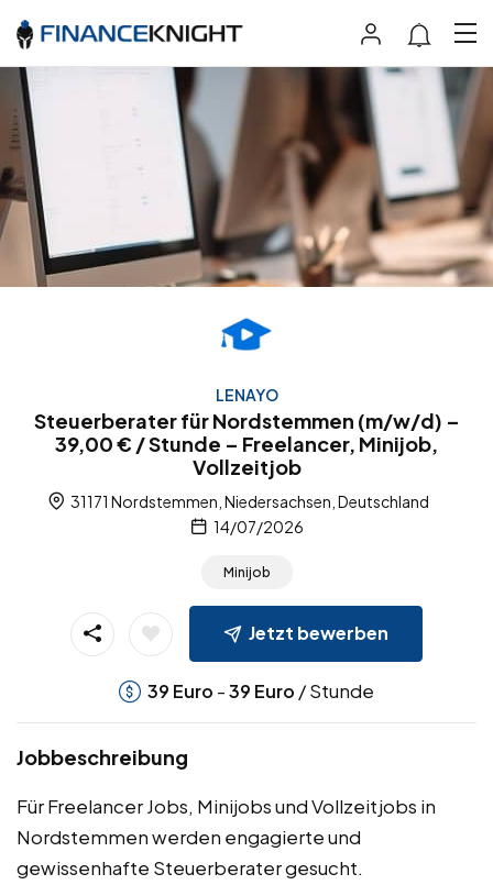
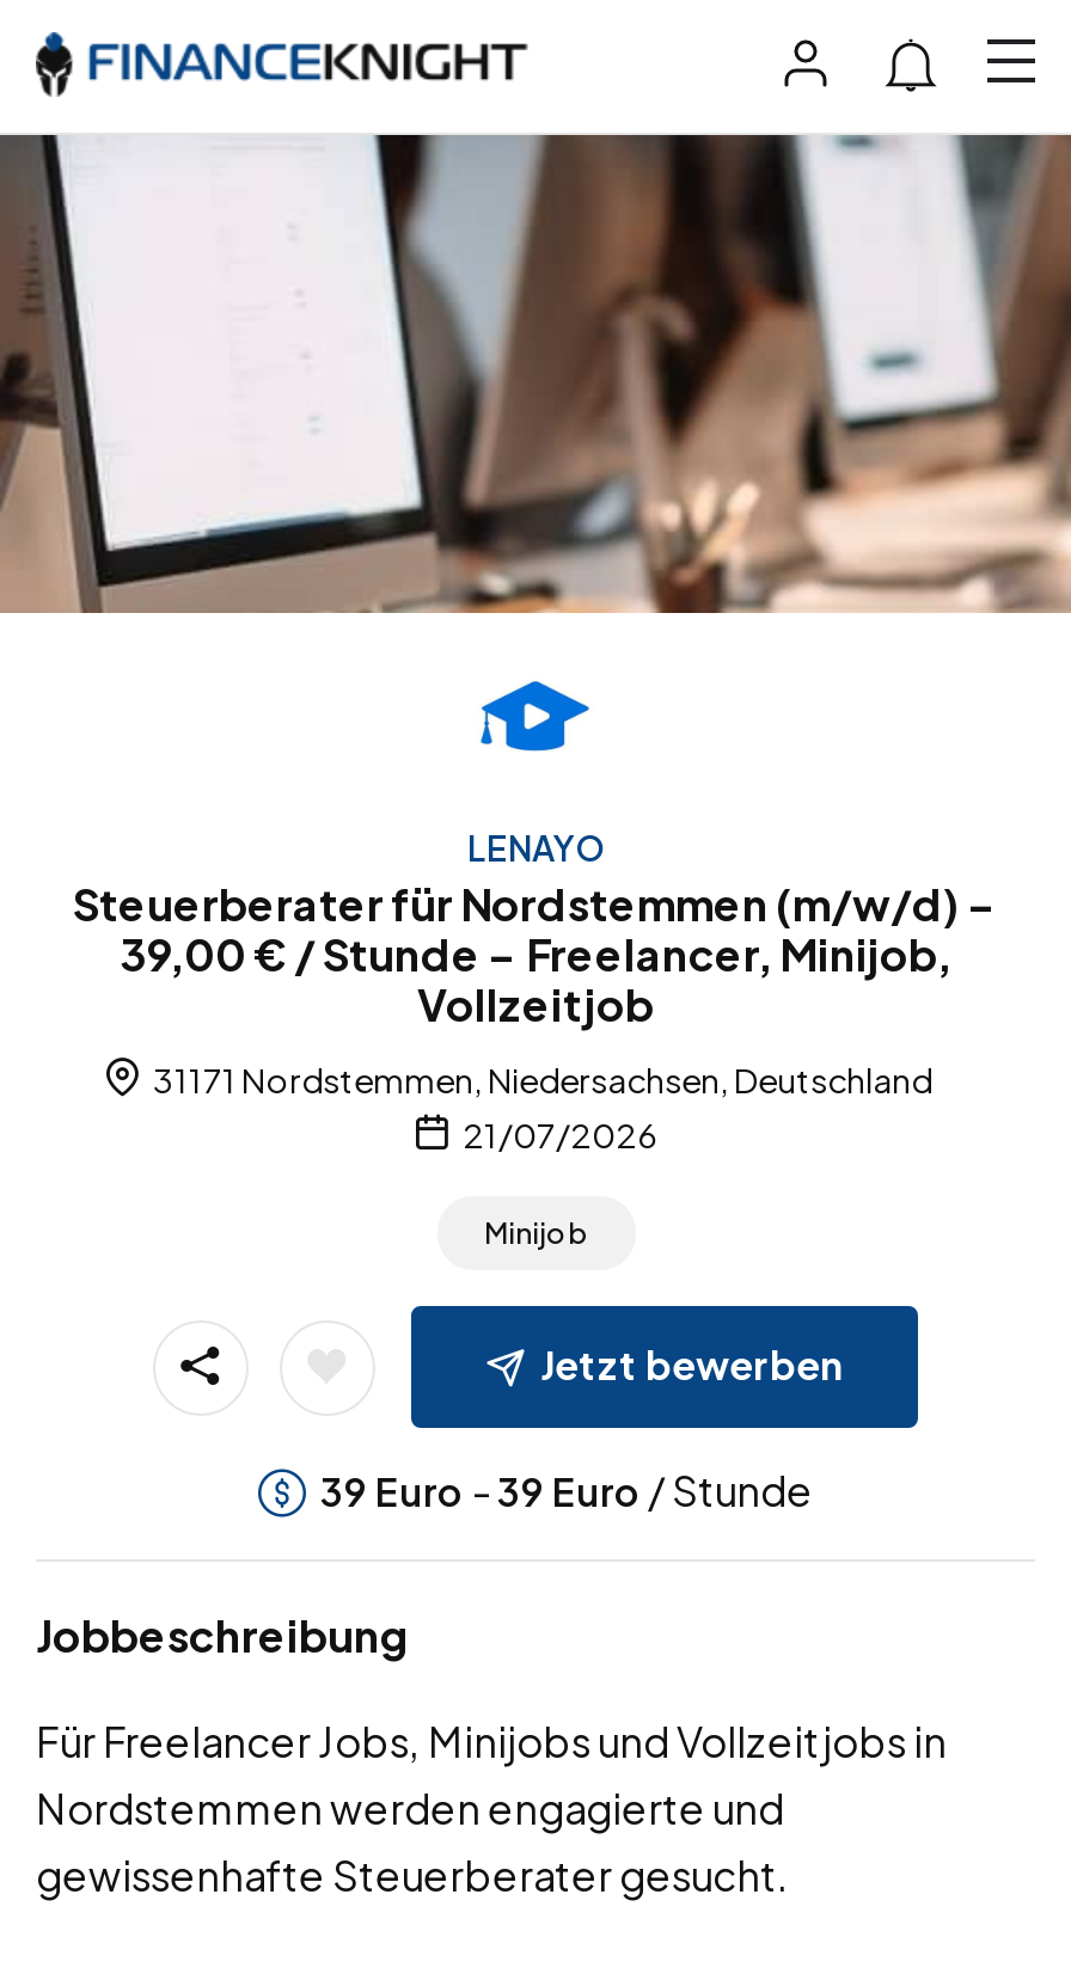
- 14/07/2026
+ 21/07/2026
